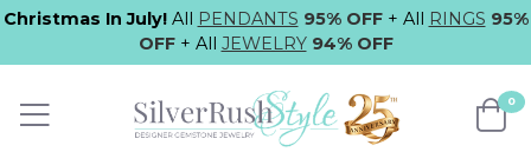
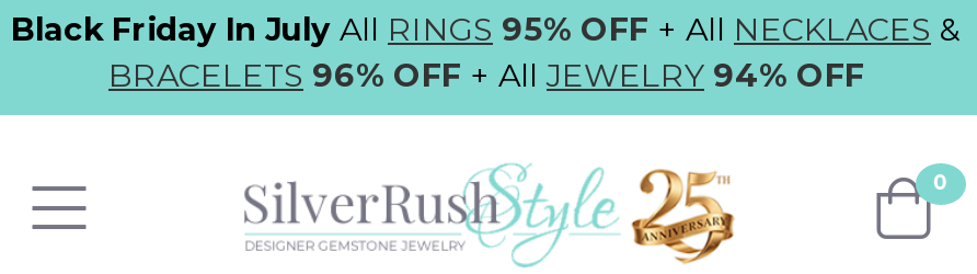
- Christmas In July! All PENDANTS 95% OFF + All RINGS 95%
- OFF + All JEWELRY 94% OFF
+ Black Friday In July All RINGS 95% OFF + All NECKLACES &
+ BRACELETS 96% OFF + All JEWELRY 94% OFF
